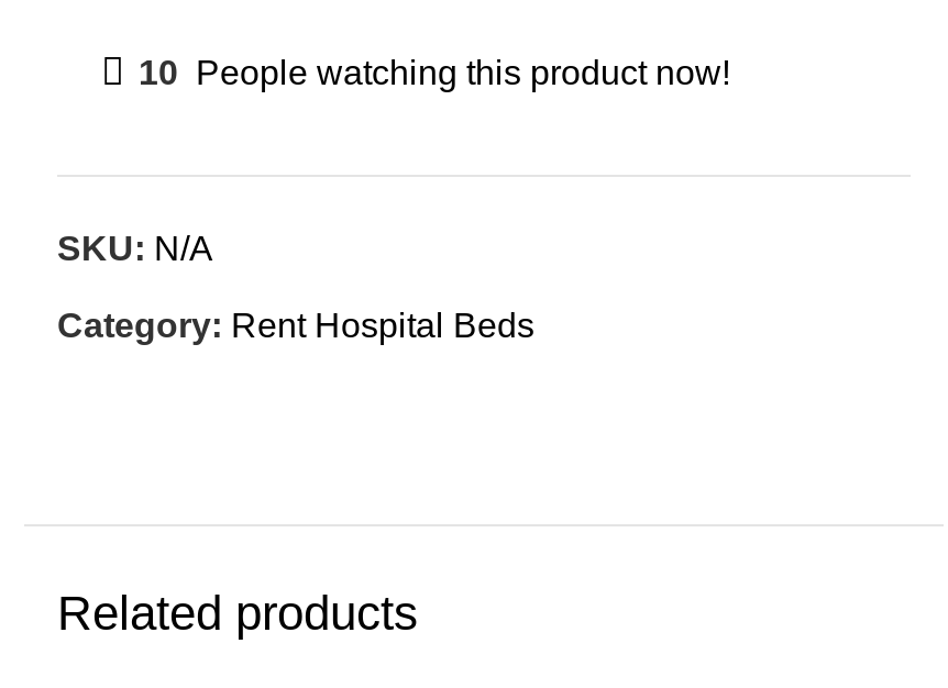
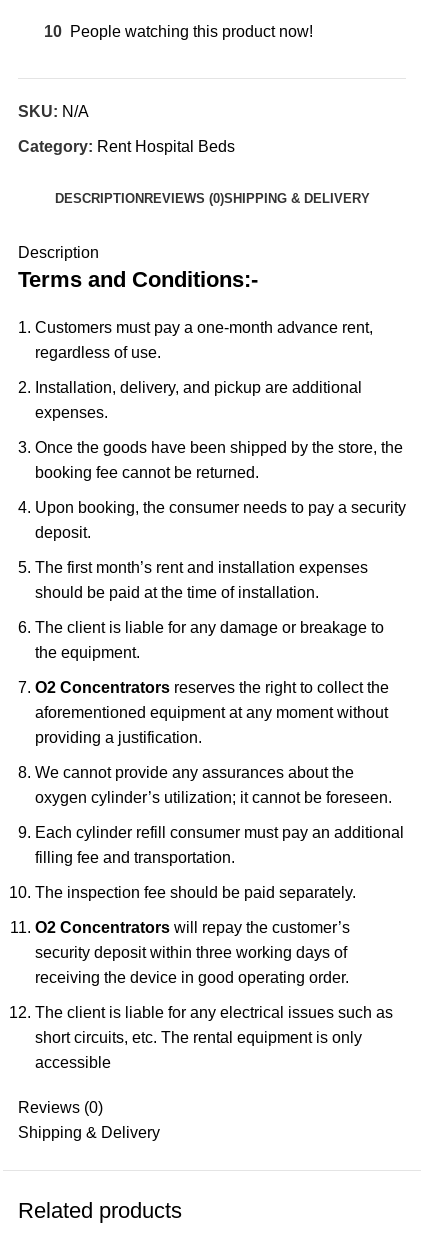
+ DESCRIPTIONREVIEWS (0)SHIPPING & DELIVERY
+ Description
+ Terms and Conditions:-
+ Customers must pay a one-month advance rent,
+ regardless of use.
+ Installation, delivery, and pickup are additional
+ expenses.
+ Once the goods have been shipped by the store, the
+ booking fee cannot be returned.
+ Upon booking, the consumer needs to pay a security
+ deposit.
+ The first month’s rent and installation expenses
+ should be paid at the time of installation.
+ The client is liable for any damage or breakage to
+ the equipment.
+ O2 Concentrators reserves the right to collect the
+ aforementioned equipment at any moment without
+ providing a justification.
+ We cannot provide any assurances about the
+ oxygen cylinder’s utilization; it cannot be foreseen.
+ Each cylinder refill consumer must pay an additional
+ filling fee and transportation.
+ The inspection fee should be paid separately.
+ O2 Concentrators will repay the customer’s
+ security deposit within three working days of
+ receiving the device in good operating order.
+ The client is liable for any electrical issues such as
+ short circuits, etc. The rental equipment is only
+ accessible
+ Reviews (0)
+ Shipping & Delivery
